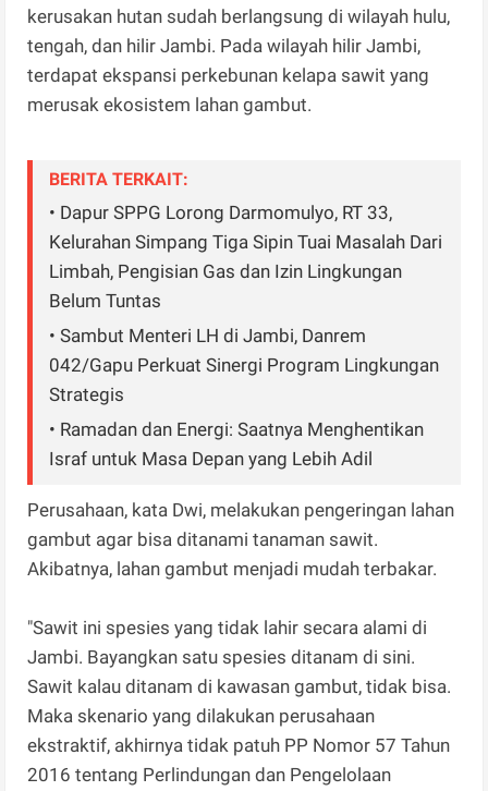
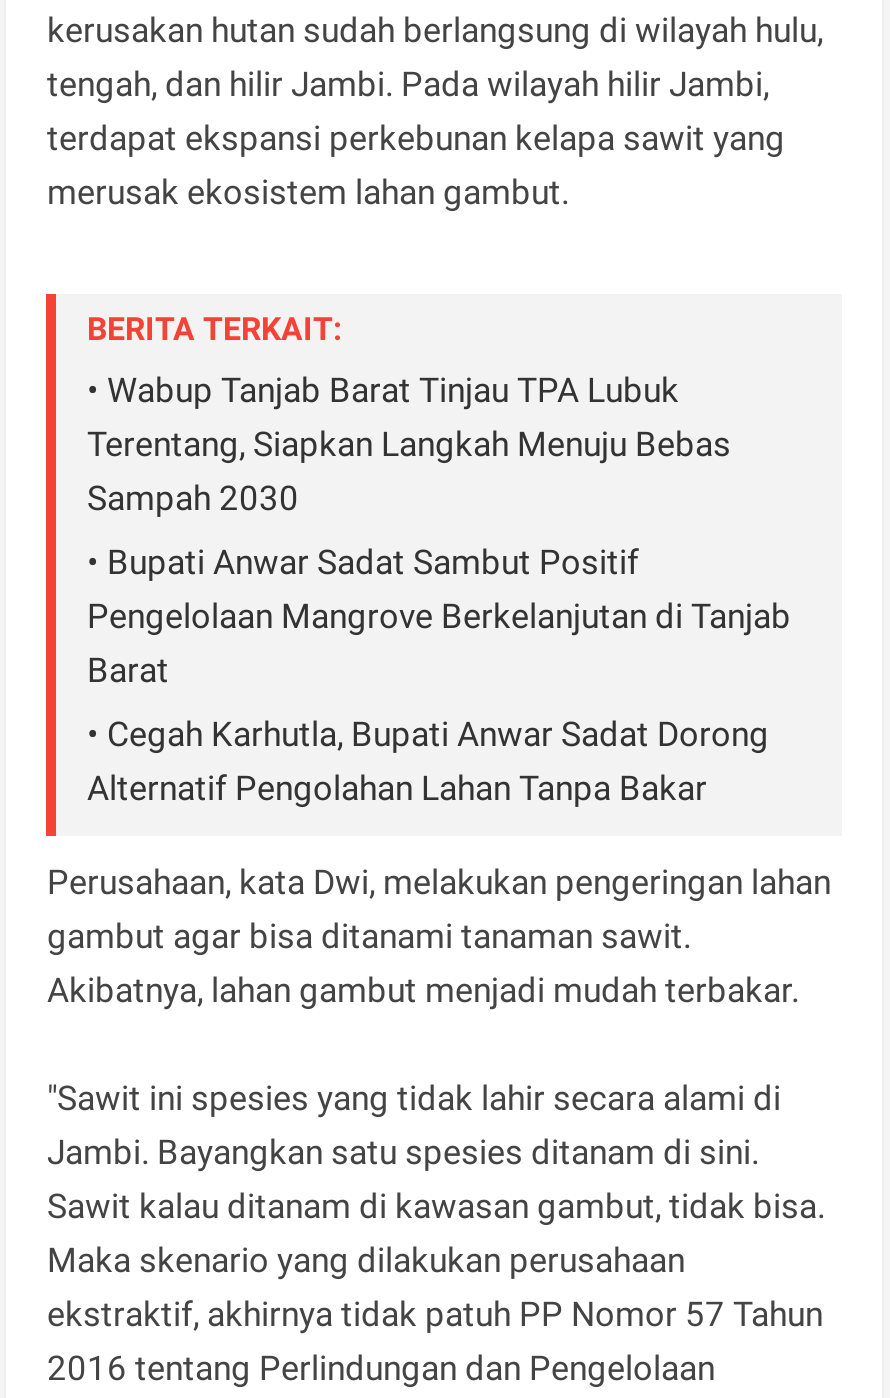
- • Dapur SPPG Lorong Darmomulyo, RT 33,
- Kelurahan Simpang Tiga Sipin Tuai Masalah Dari
- Limbah, Pengisian Gas dan Izin Lingkungan
- Belum Tuntas
+ • Wabup Tanjab Barat Tinjau TPA Lubuk
+ Terentang, Siapkan Langkah Menuju Bebas
+ Sampah 2030

- • Sambut Menteri LH di Jambi, Danrem
- 042/Gapu Perkuat Sinergi Program Lingkungan
- Strategis
+ • Bupati Anwar Sadat Sambut Positif
+ Pengelolaan Mangrove Berkelanjutan di Tanjab
+ Barat

- • Ramadan dan Energi: Saatnya Menghentikan
- Israf untuk Masa Depan yang Lebih Adil
+ • Cegah Karhutla, Bupati Anwar Sadat Dorong
+ Alternatif Pengolahan Lahan Tanpa Bakar
